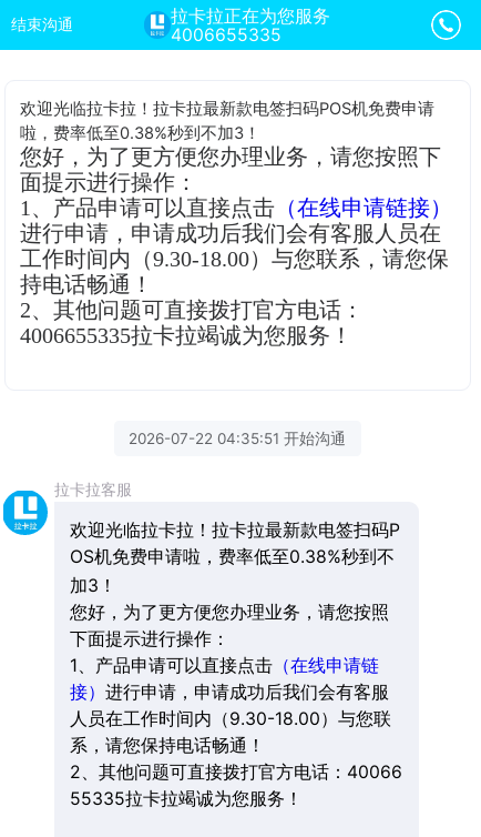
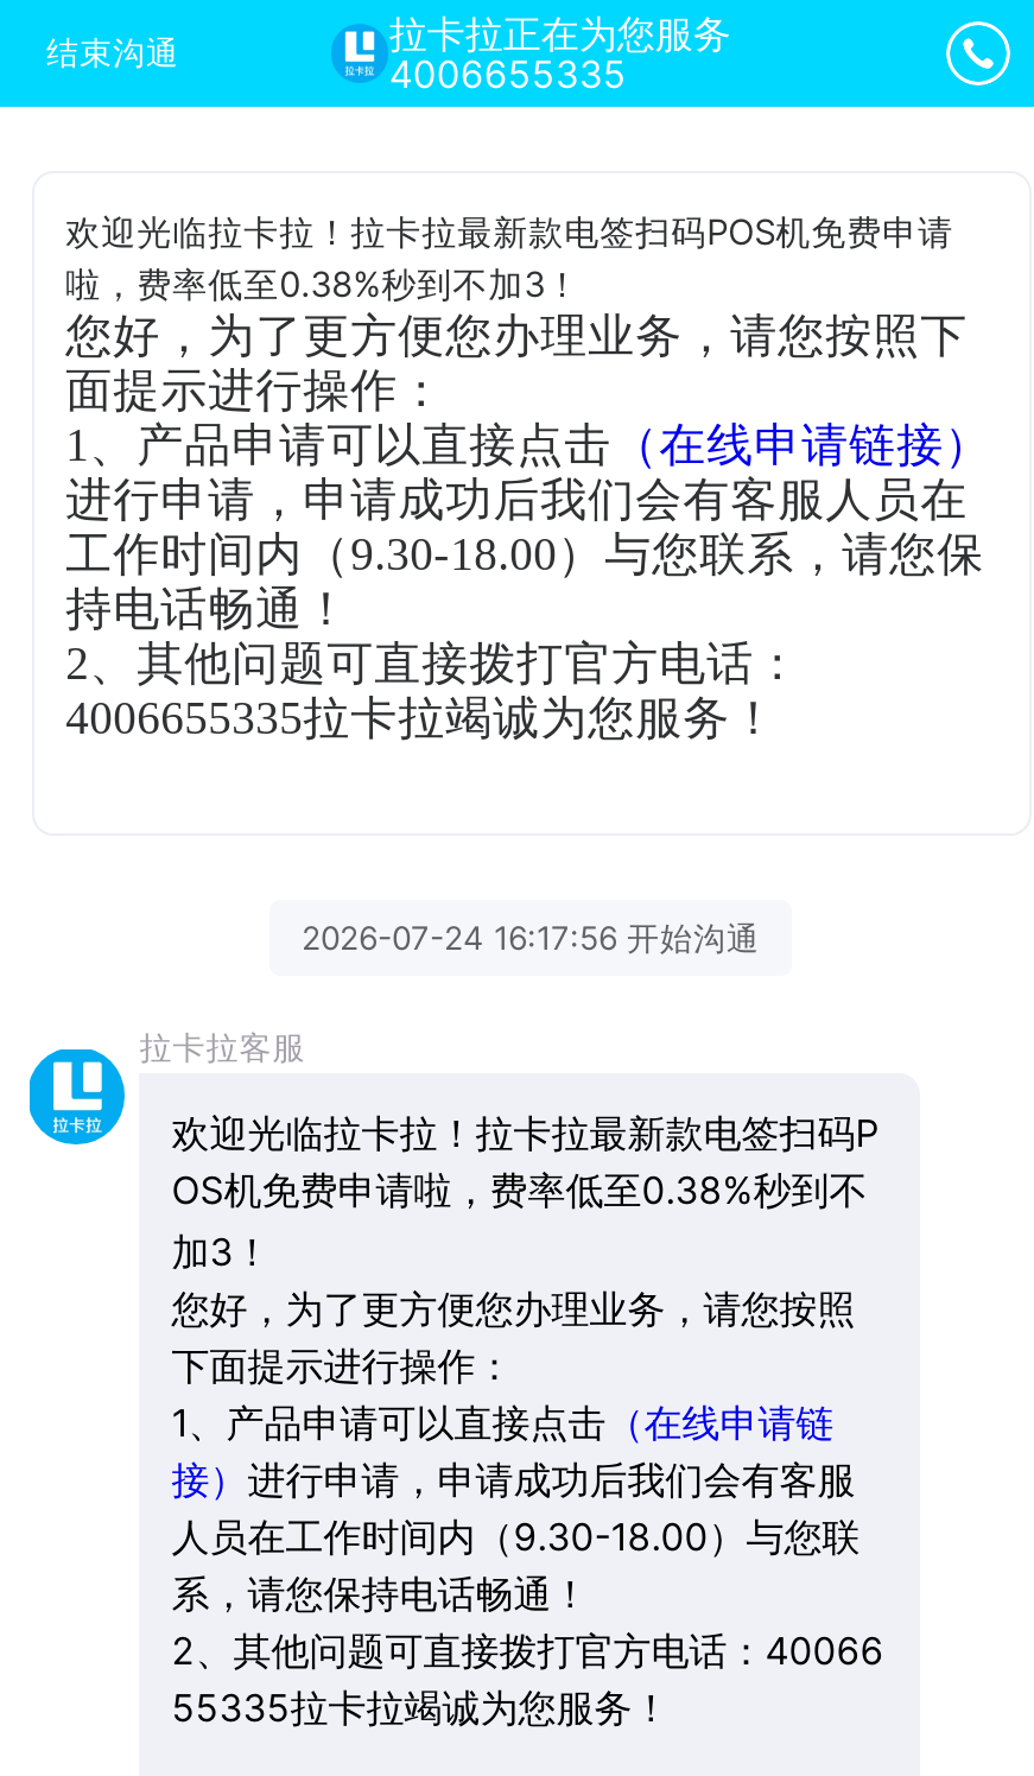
- 2026-07-22 04:35:51 开始沟通
+ 2026-07-24 16:17:56 开始沟通
